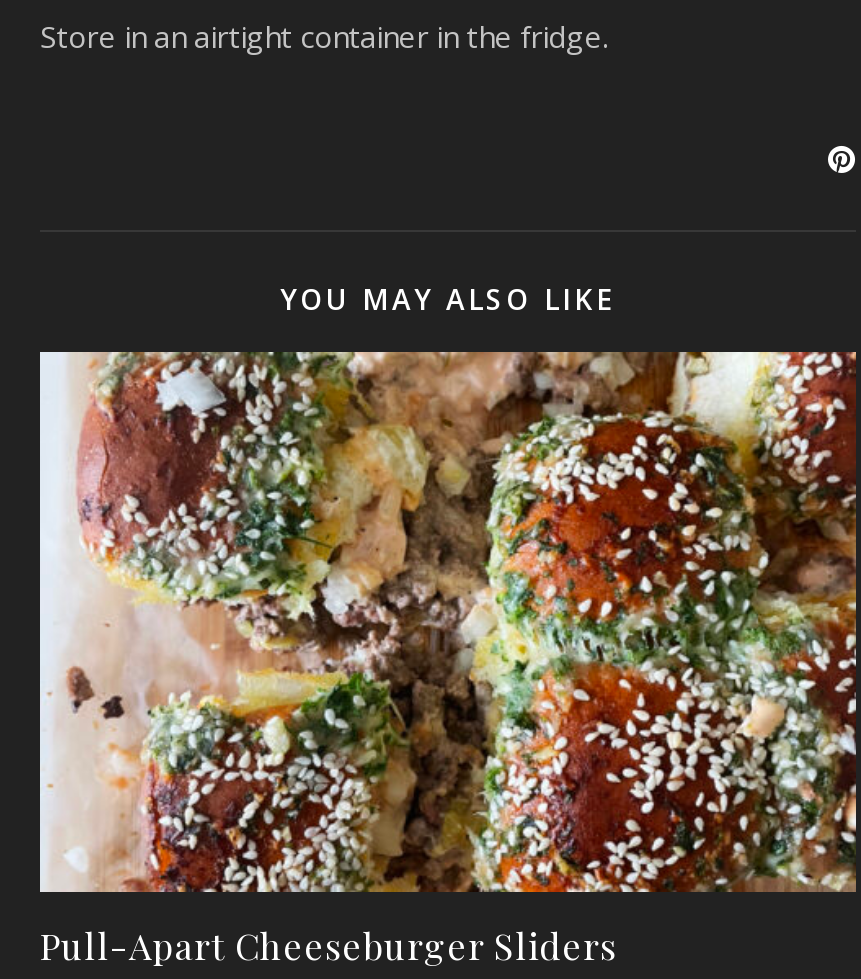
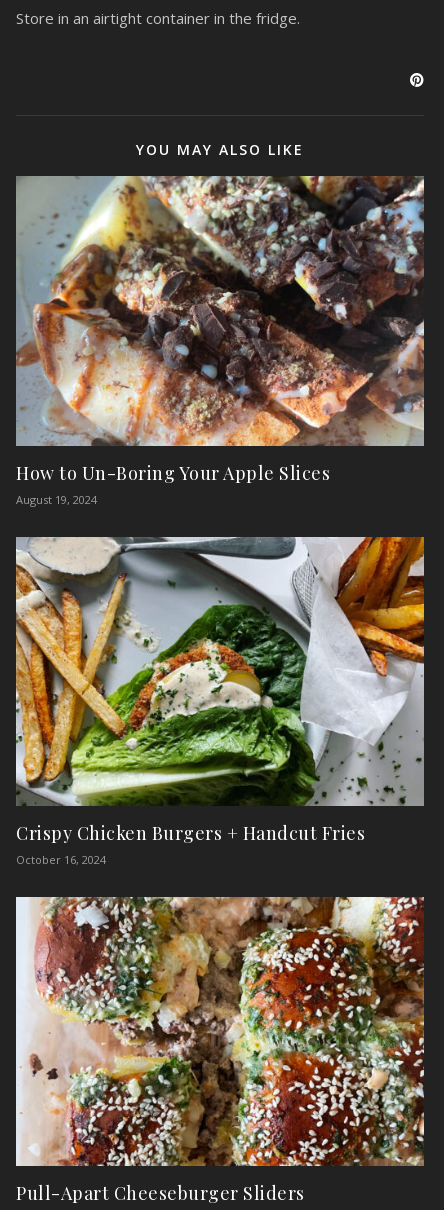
+ [image]
+ Crispy Chicken Burgers + Handcut Fries
+ October 16, 2024

+ [image]
+ How to Un-Boring Your Apple Slices
+ August 19, 2024
